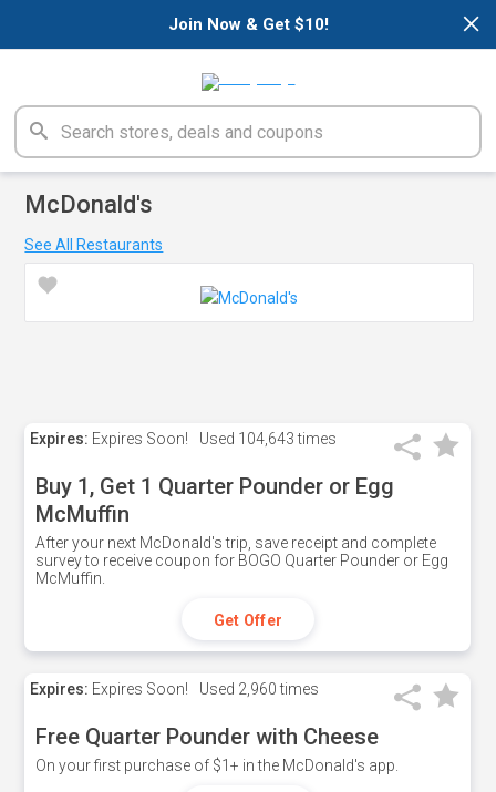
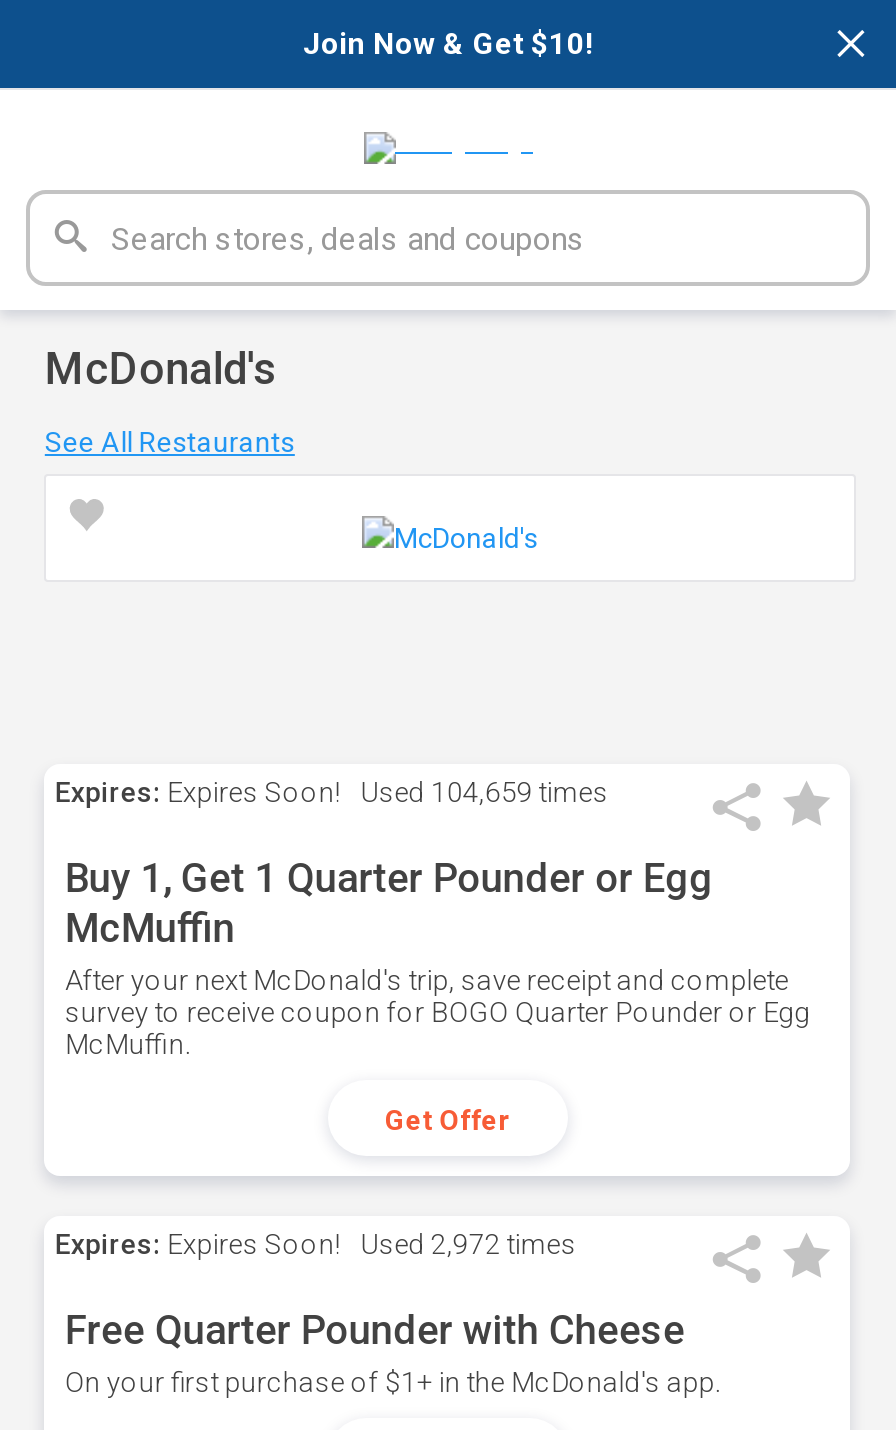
- Expires: Expires Soon! Used 104,643 times
+ Expires: Expires Soon! Used 104,659 times

- Expires: Expires Soon! Used 2,960 times
+ Expires: Expires Soon! Used 2,972 times
